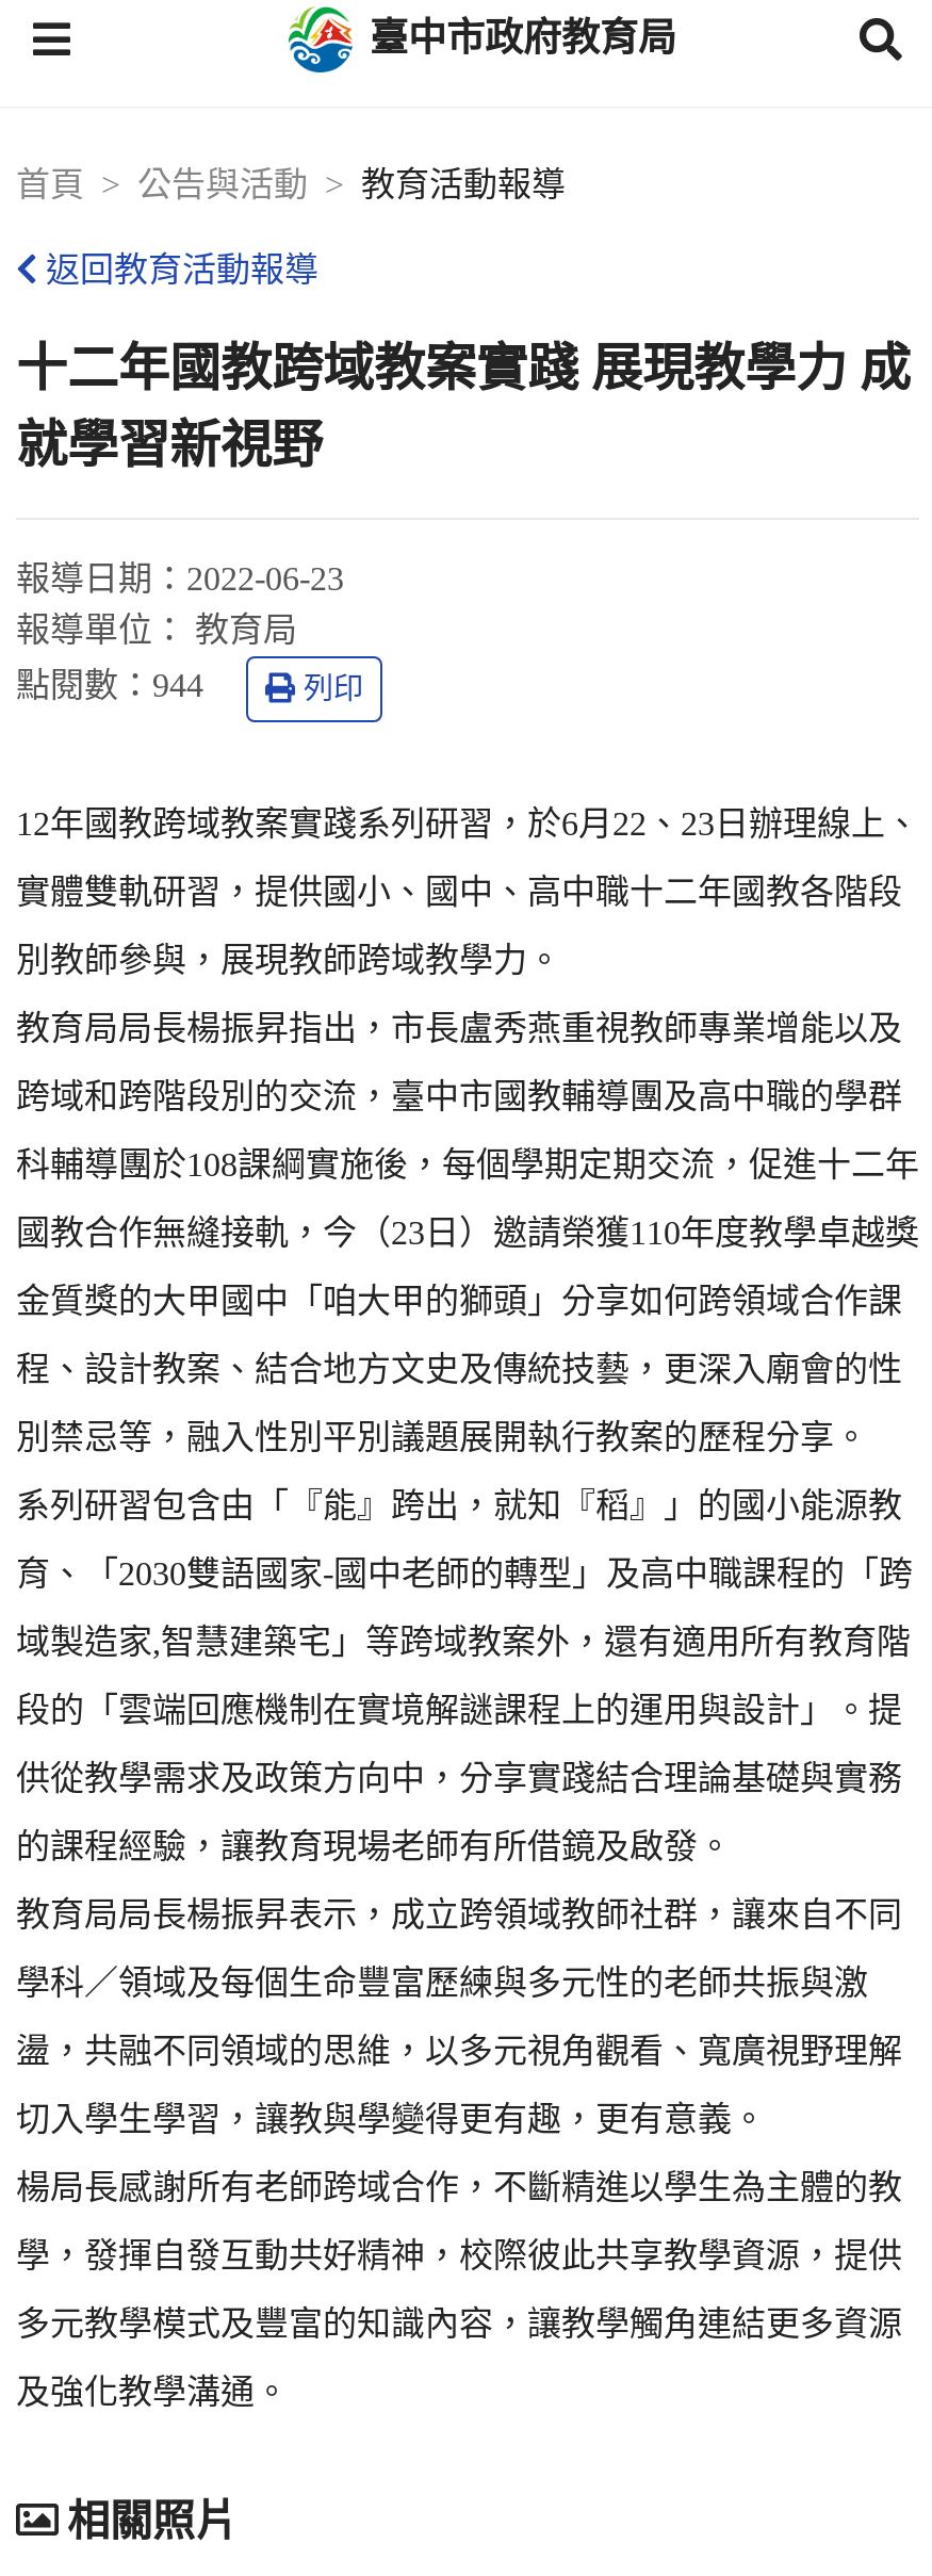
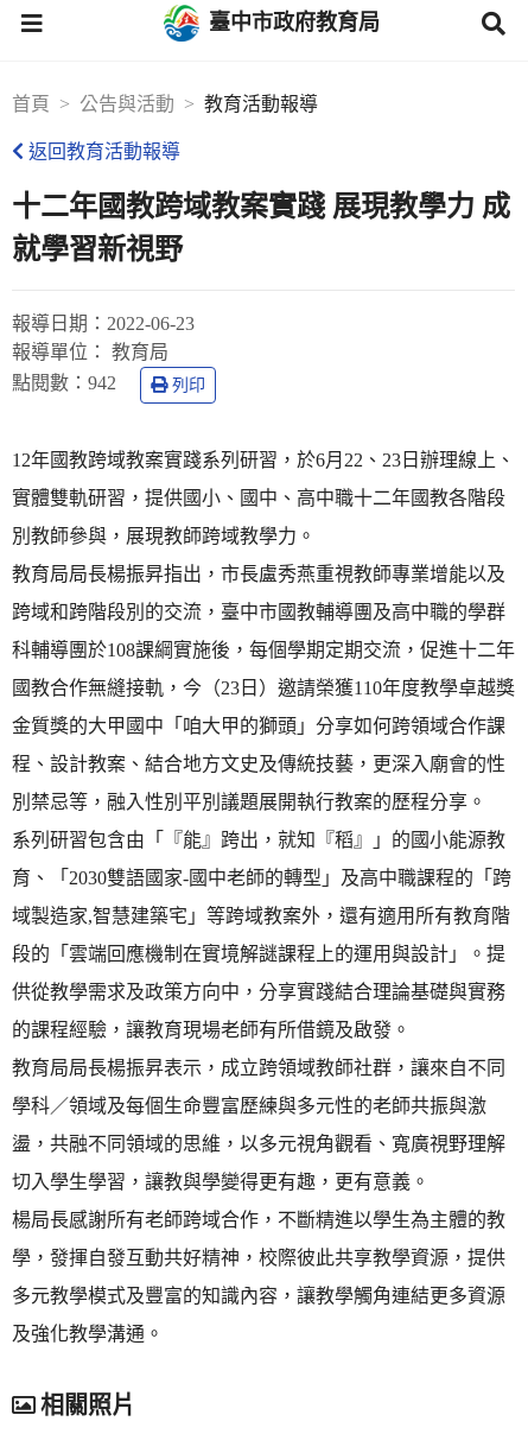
- 點閱數：944
+ 點閱數：942
